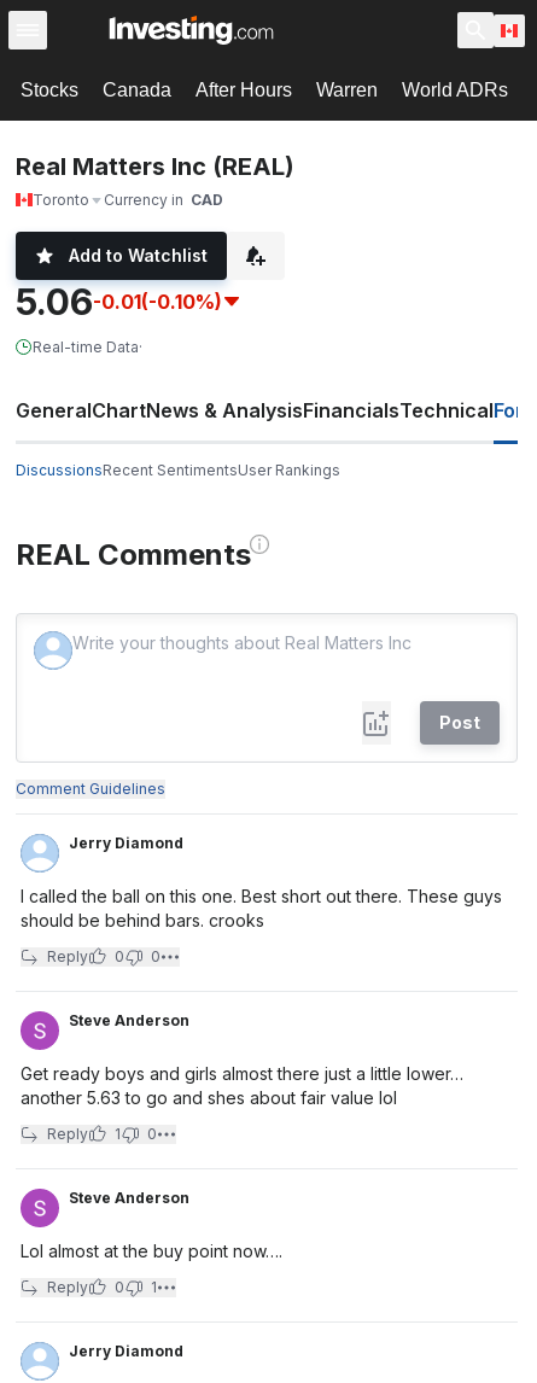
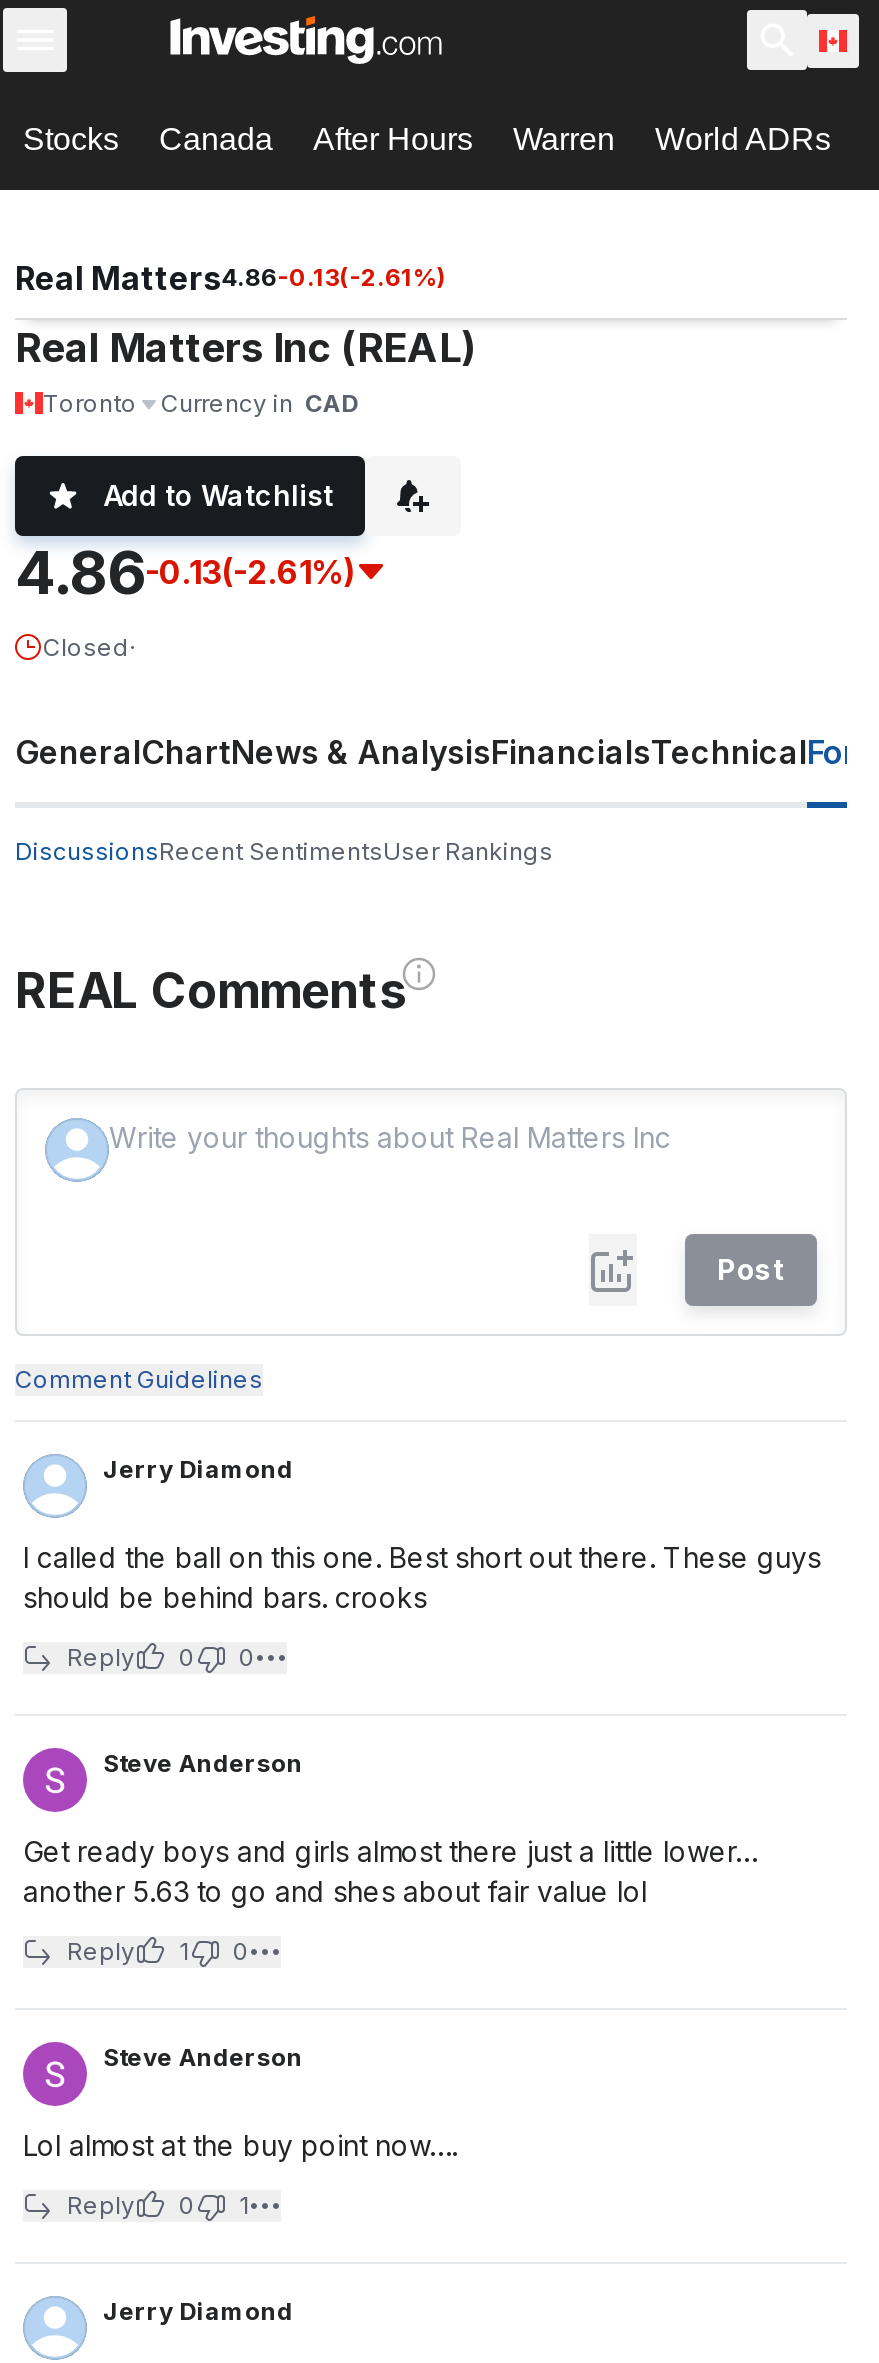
+ Real Matters4.86-0.13(-2.61%)

- 5.06-0.01(-0.10%)
- Real-time Data·
+ 4.86-0.13(-2.61%)
+ Closed·
